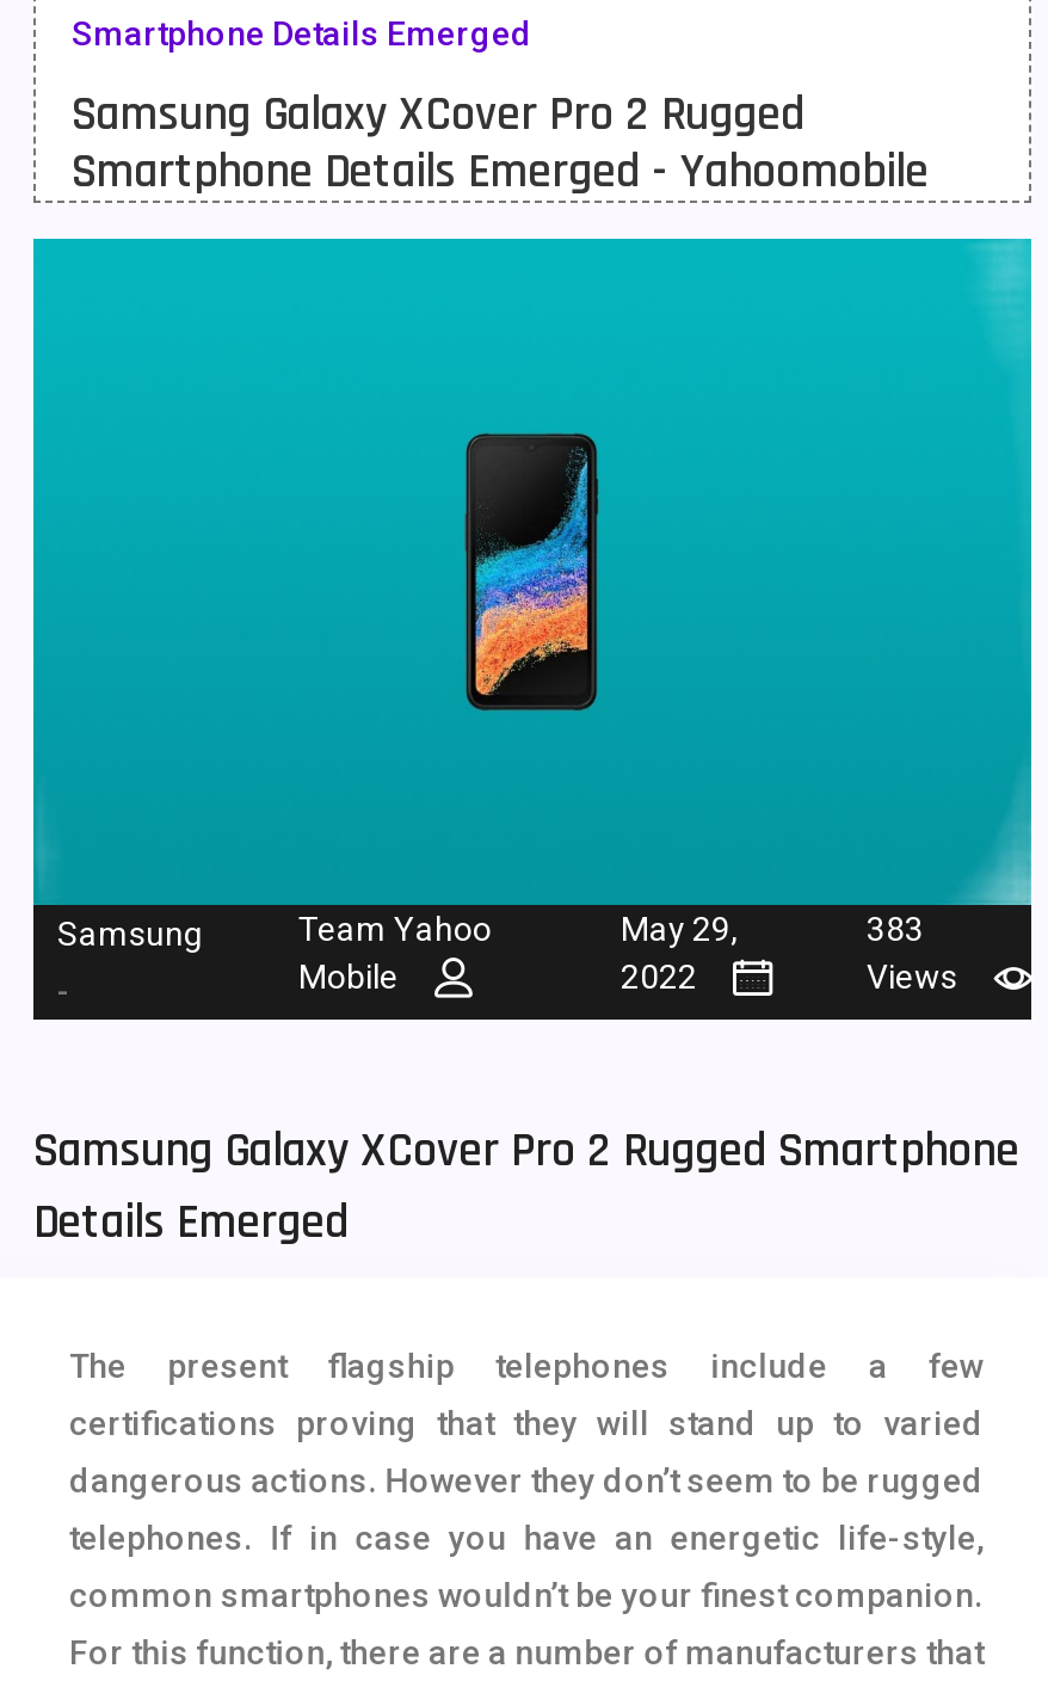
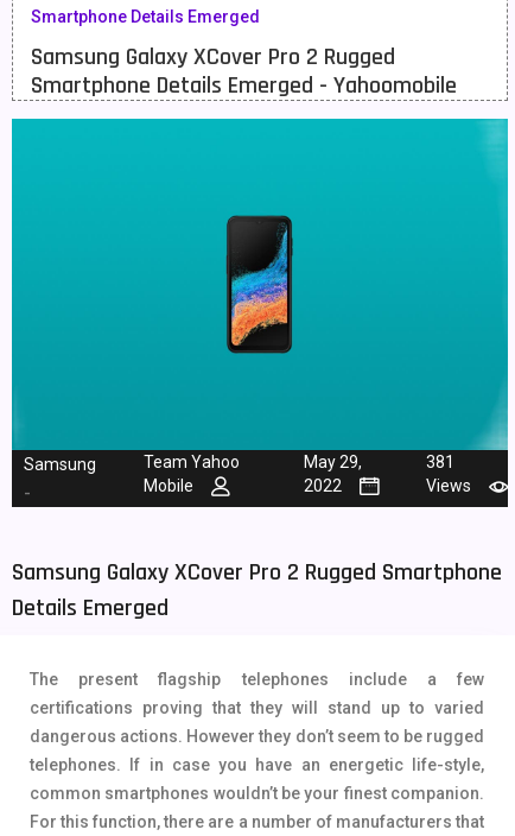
- 383
+ 381
